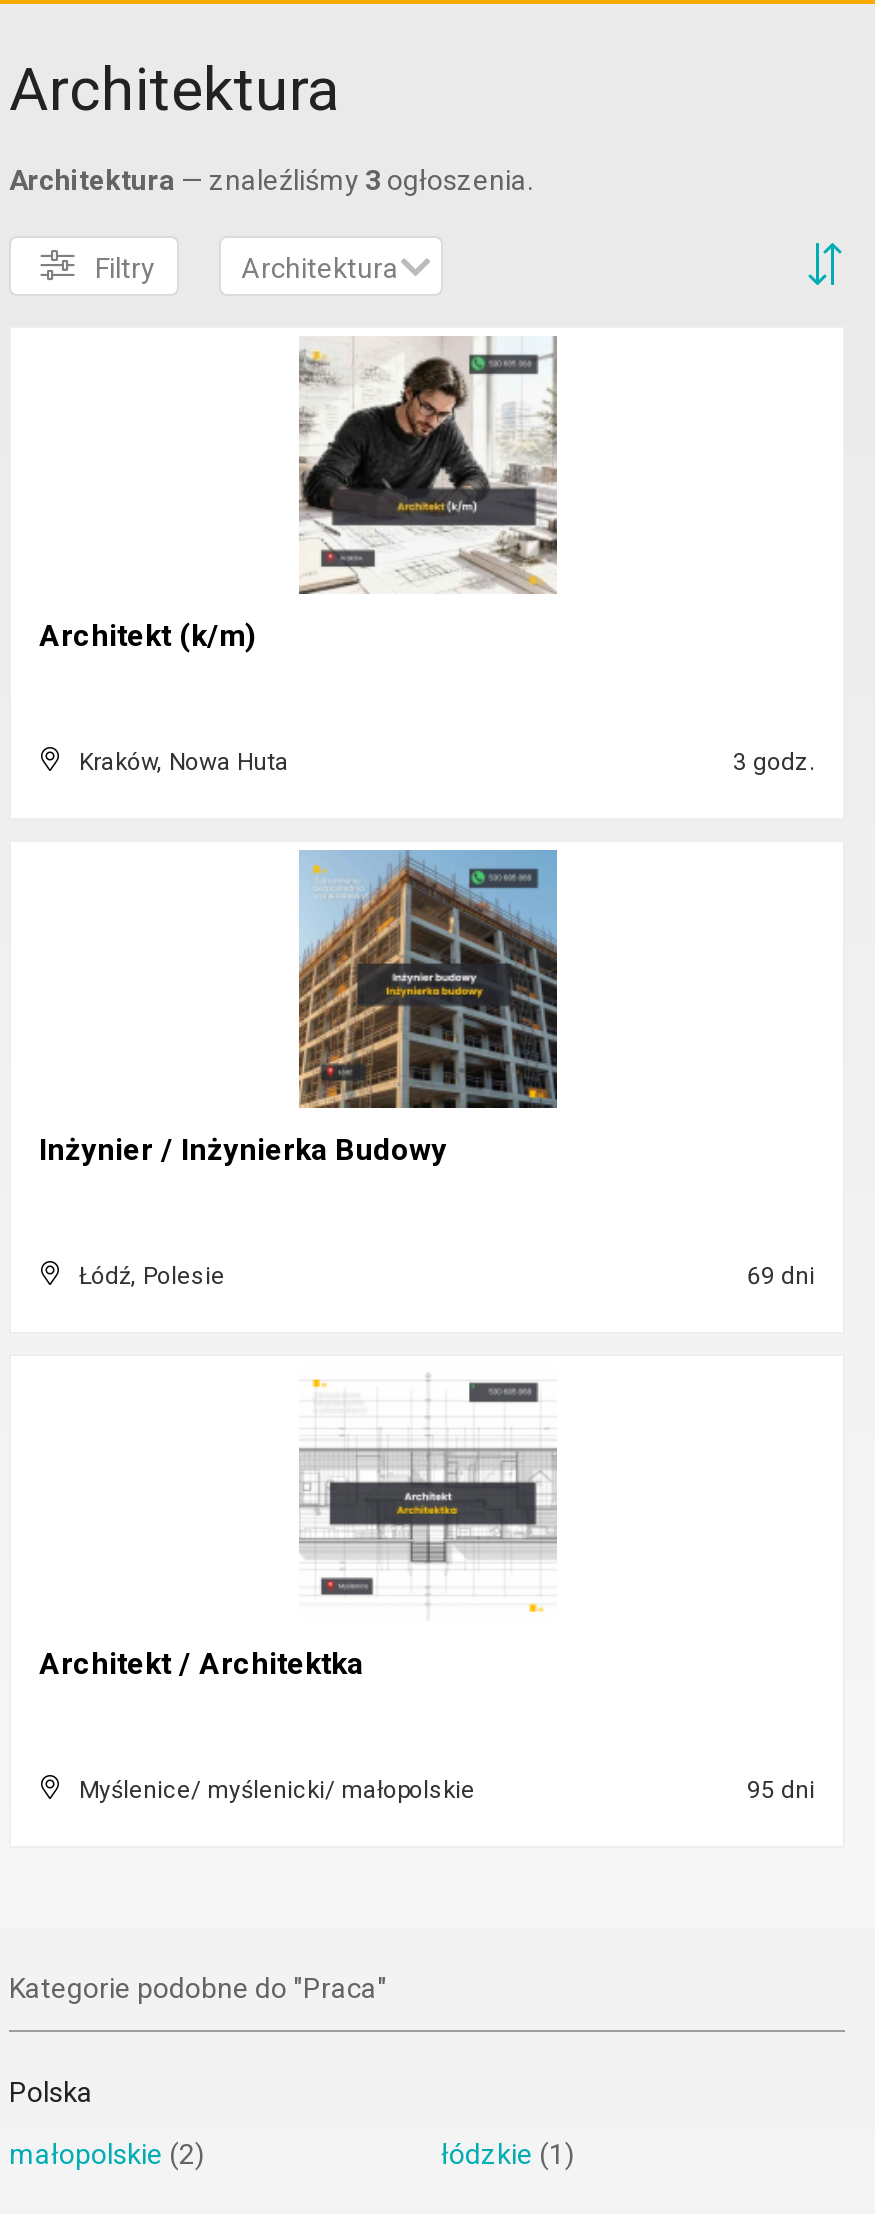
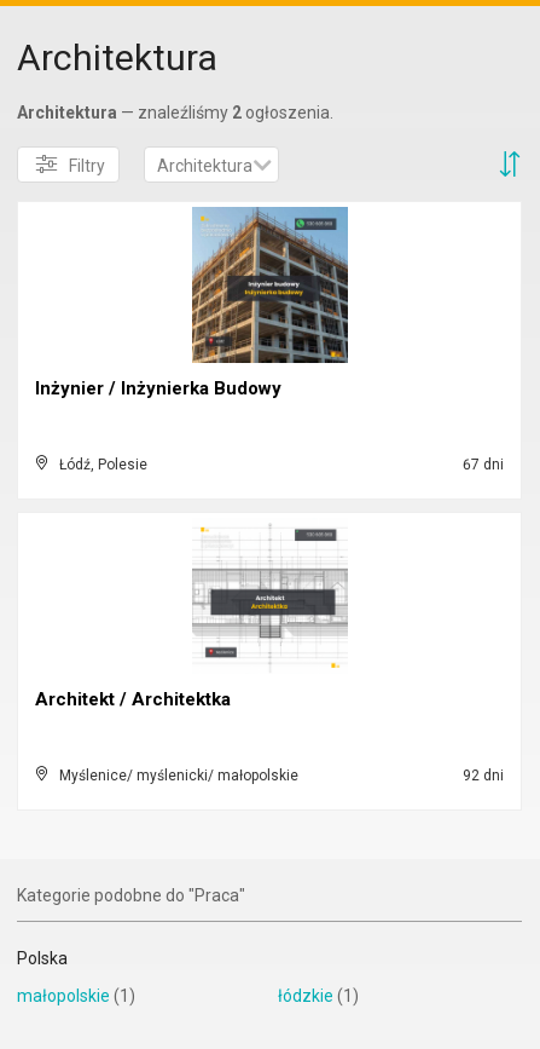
- Architektura — znaleźliśmy 3 ogłoszenia.
+ Architektura — znaleźliśmy 2 ogłoszenia.

- [image]
- Architekt (k/m)

- Kraków, Nowa Huta
- 3 godz.

- 69 dni
+ 67 dni

- 95 dni
+ 92 dni

- małopolskie (2)
+ małopolskie (1)
